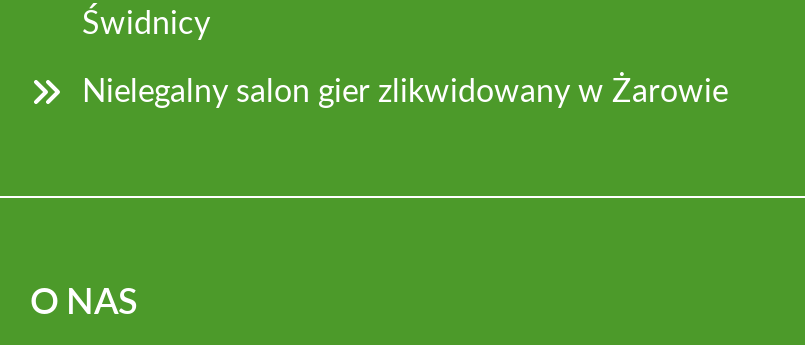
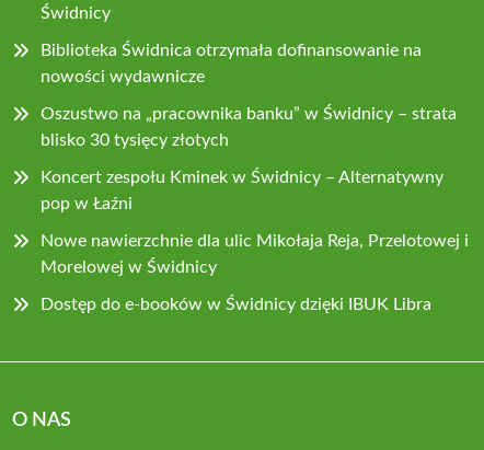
- Nielegalny salon gier zlikwidowany w Żarowie
+ Biblioteka Świdnica otrzymała dofinansowanie na
+ nowości wydawnicze
+ Oszustwo na „pracownika banku” w Świdnicy – strata
+ blisko 30 tysięcy złotych
+ Koncert zespołu Kminek w Świdnicy – Alternatywny
+ pop w Łaźni
+ Nowe nawierzchnie dla ulic Mikołaja Reja, Przelotowej i
+ Morelowej w Świdnicy
+ Dostęp do e-booków w Świdnicy dzięki IBUK Libra
